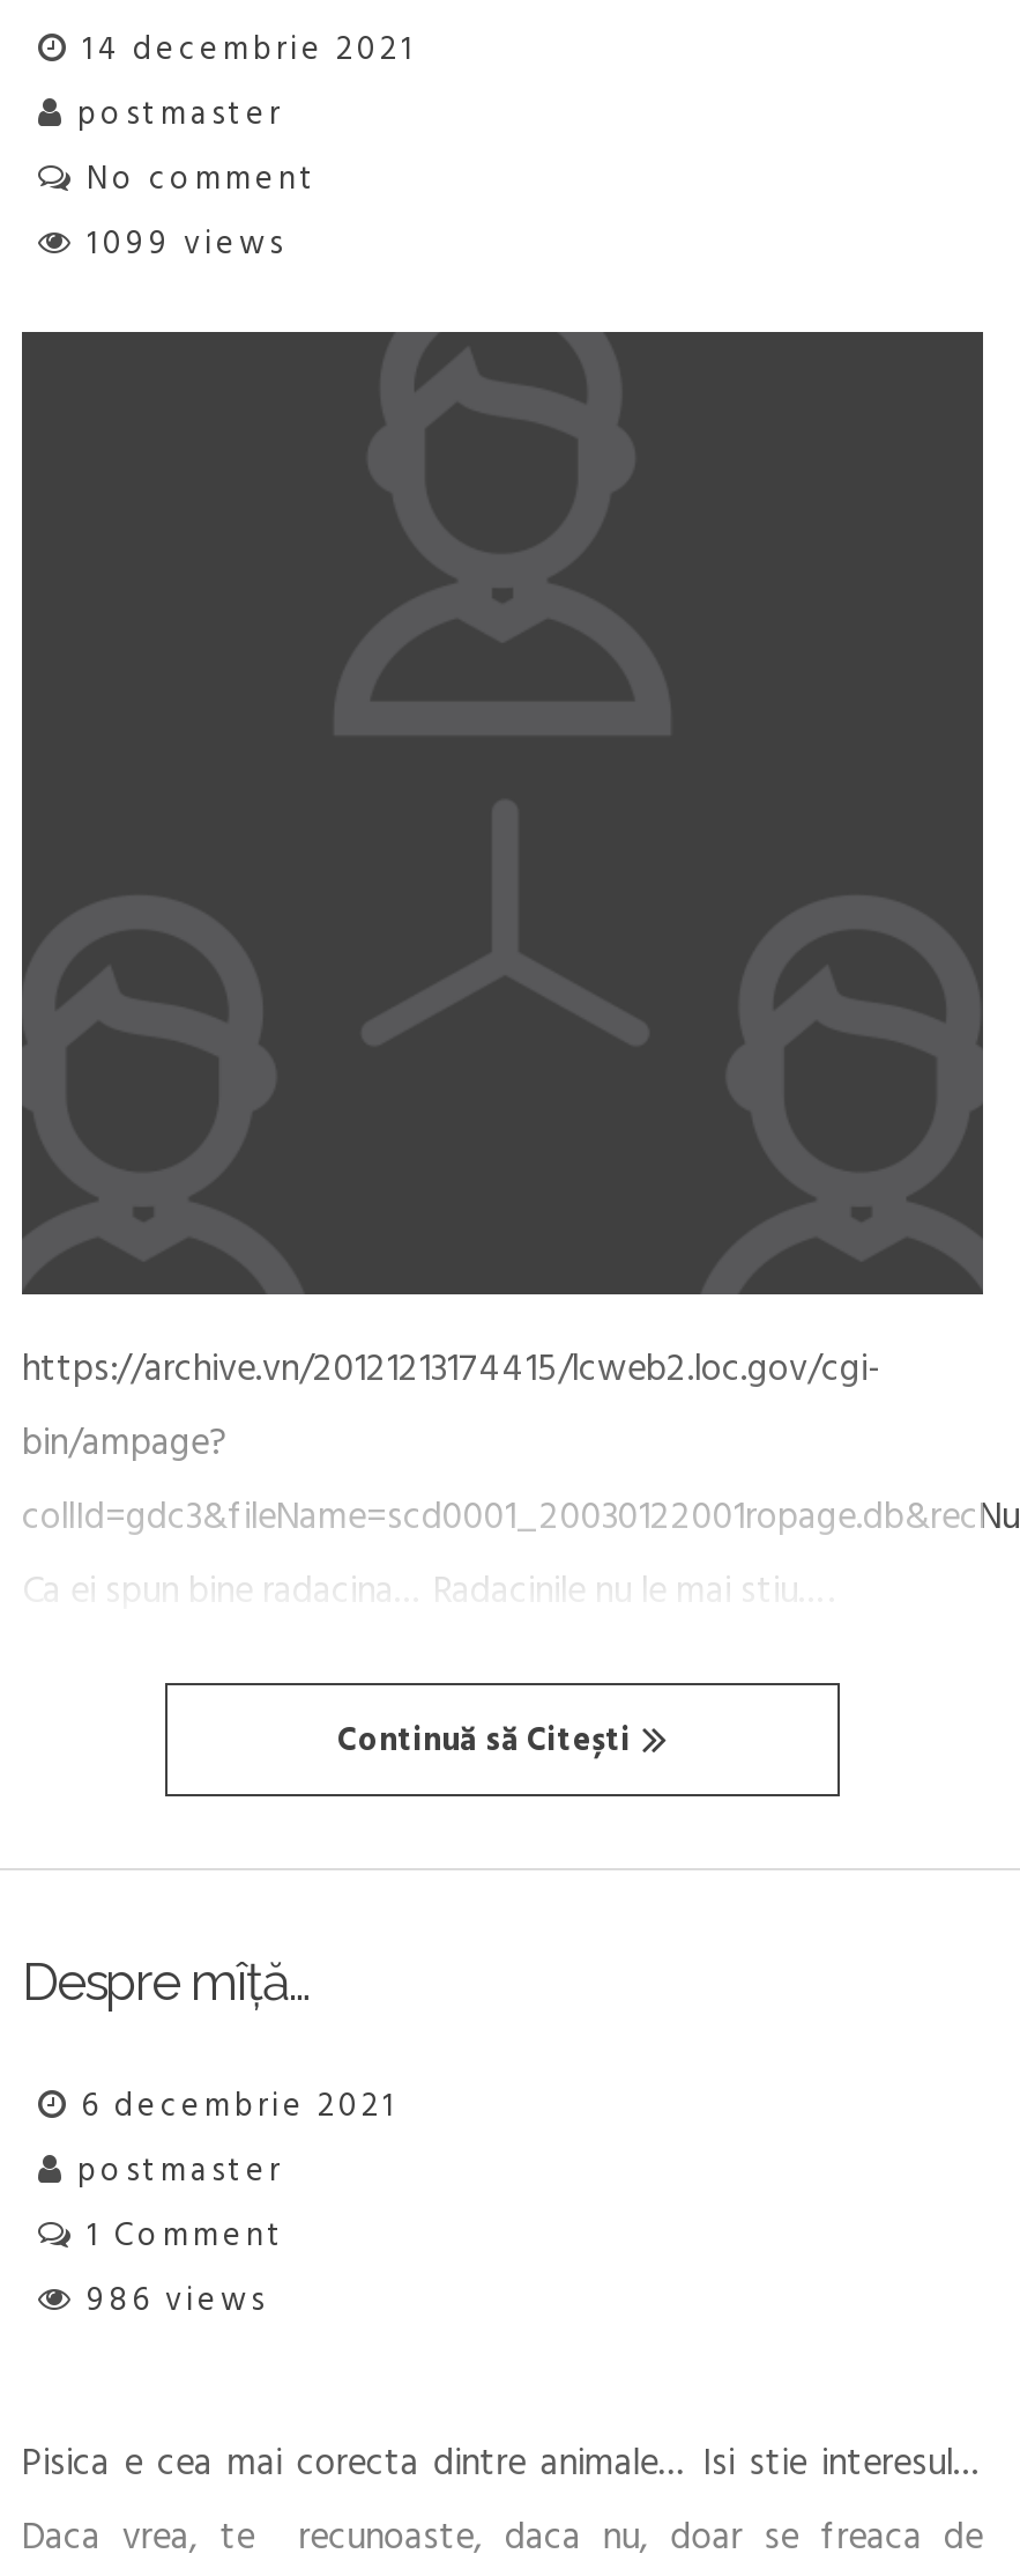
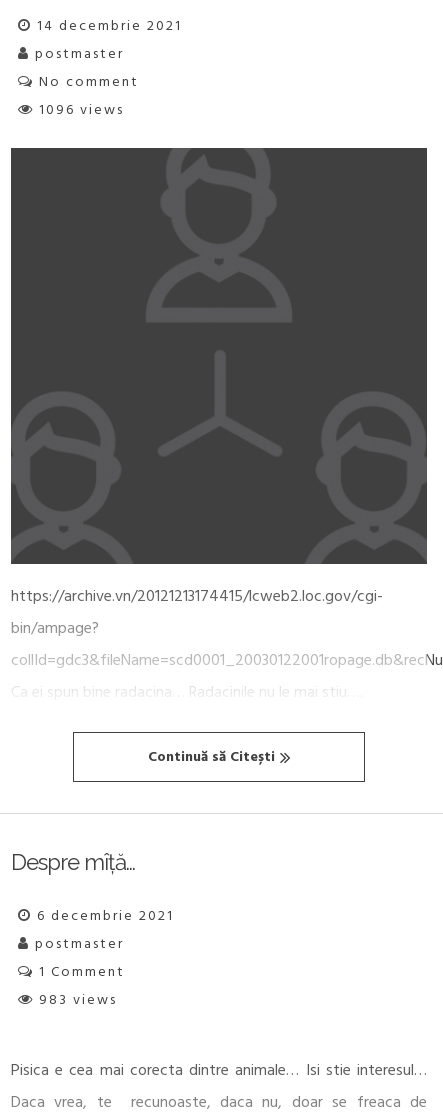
- 1099 views
+ 1096 views

- 986 views
+ 983 views
